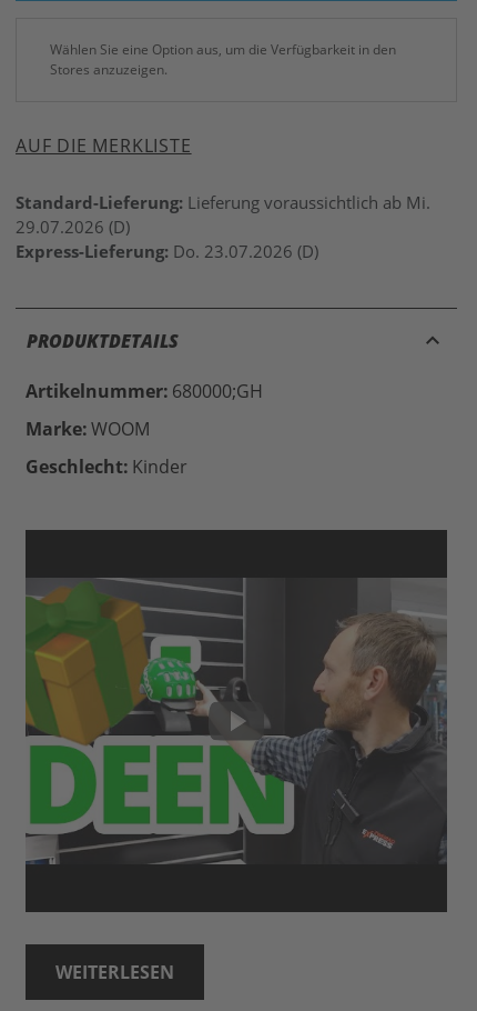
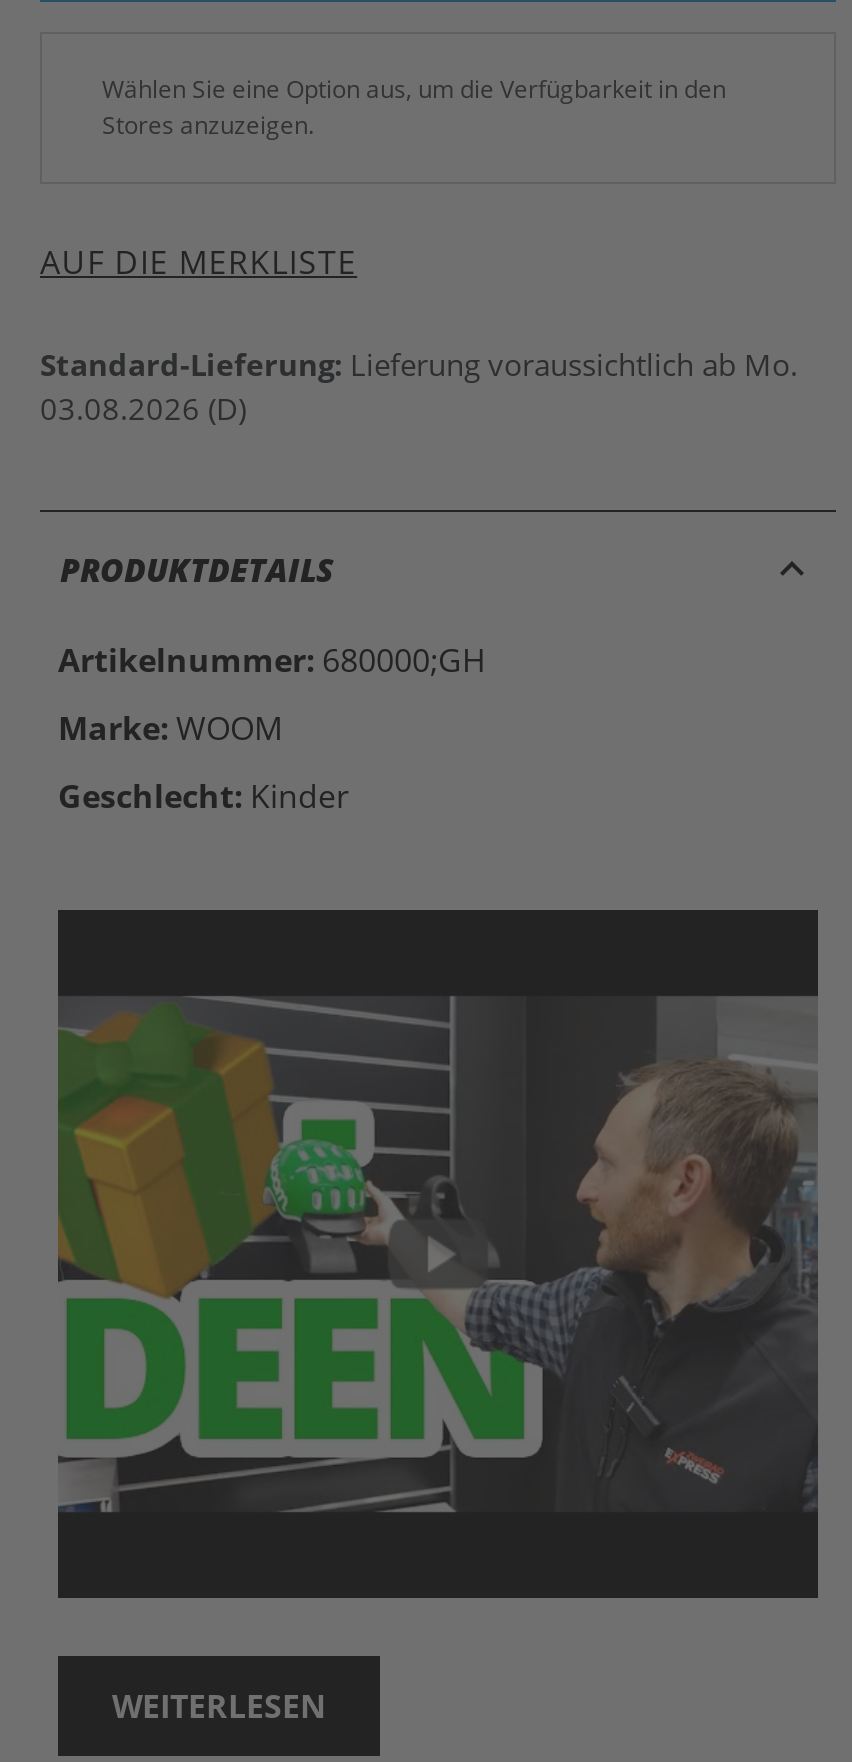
- Standard-Lieferung: Lieferung voraussichtlich ab Mi.
- 29.07.2026 (D)
- Express-Lieferung: Do. 23.07.2026 (D)
+ Standard-Lieferung: Lieferung voraussichtlich ab Mo.
+ 03.08.2026 (D)
